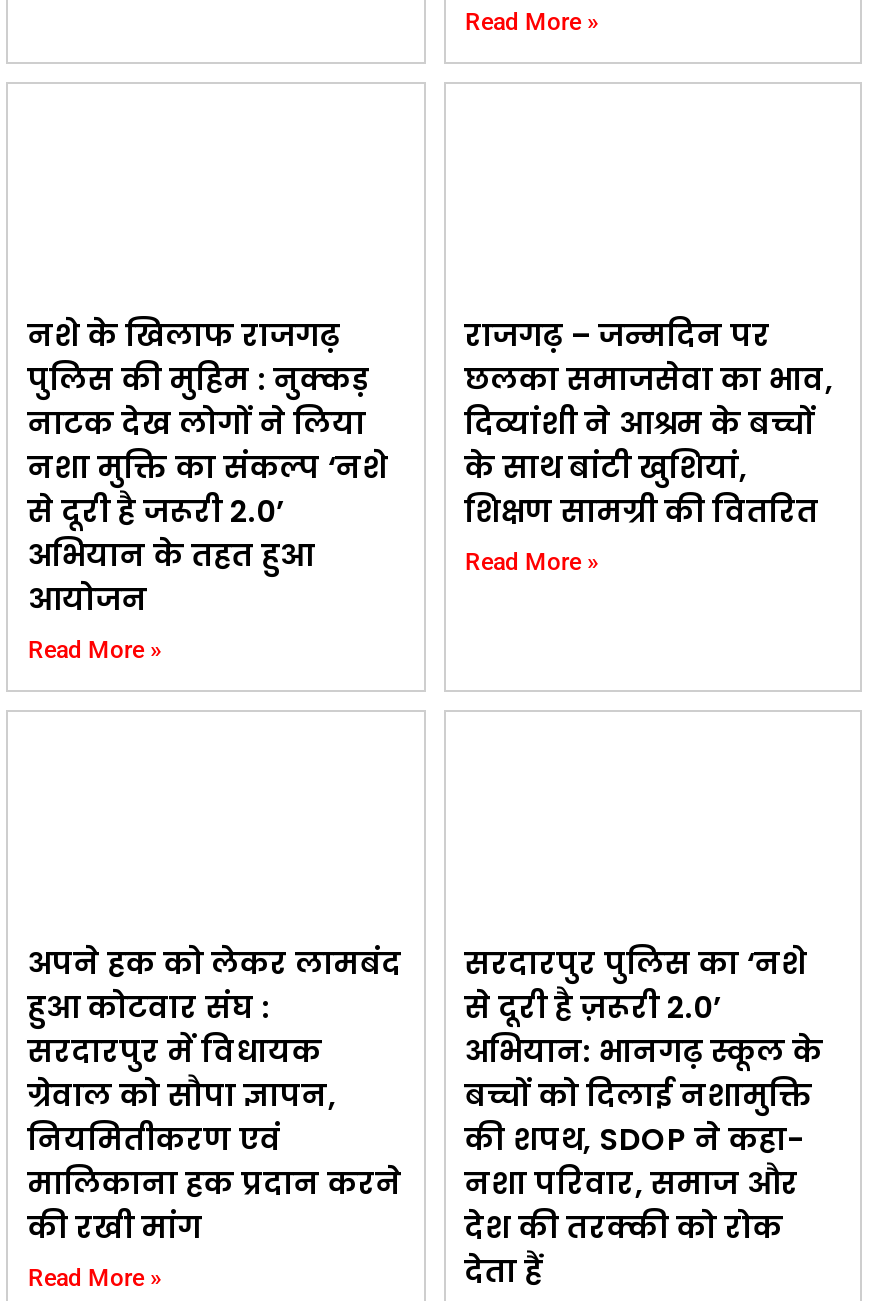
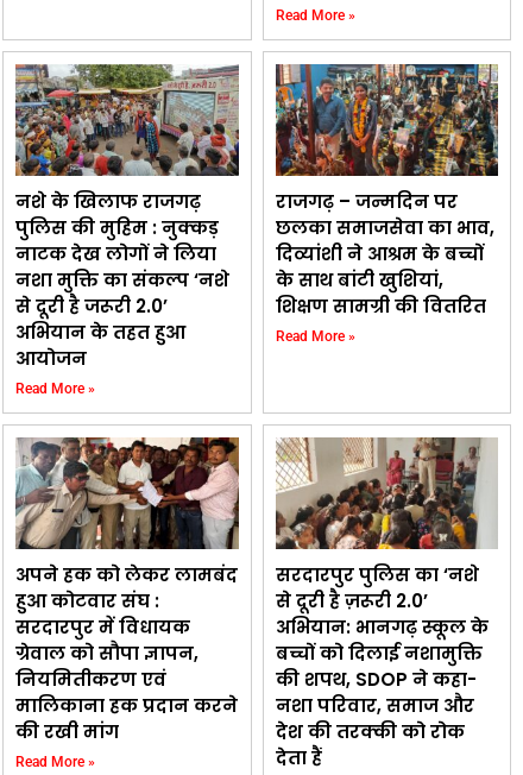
+ [image]

+ [image]

+ [image]

+ [image]
